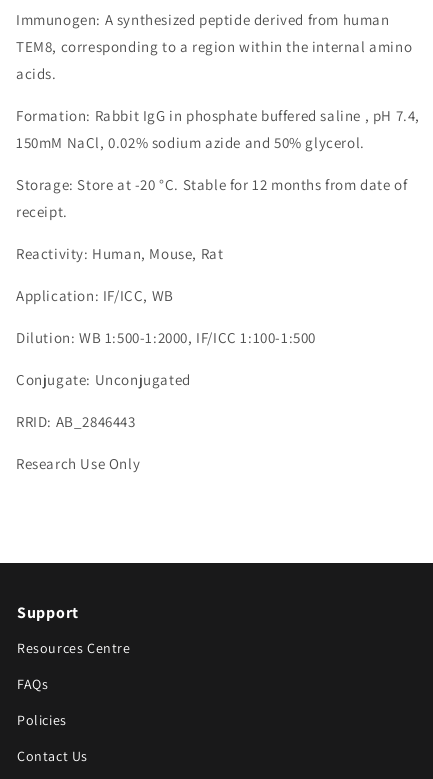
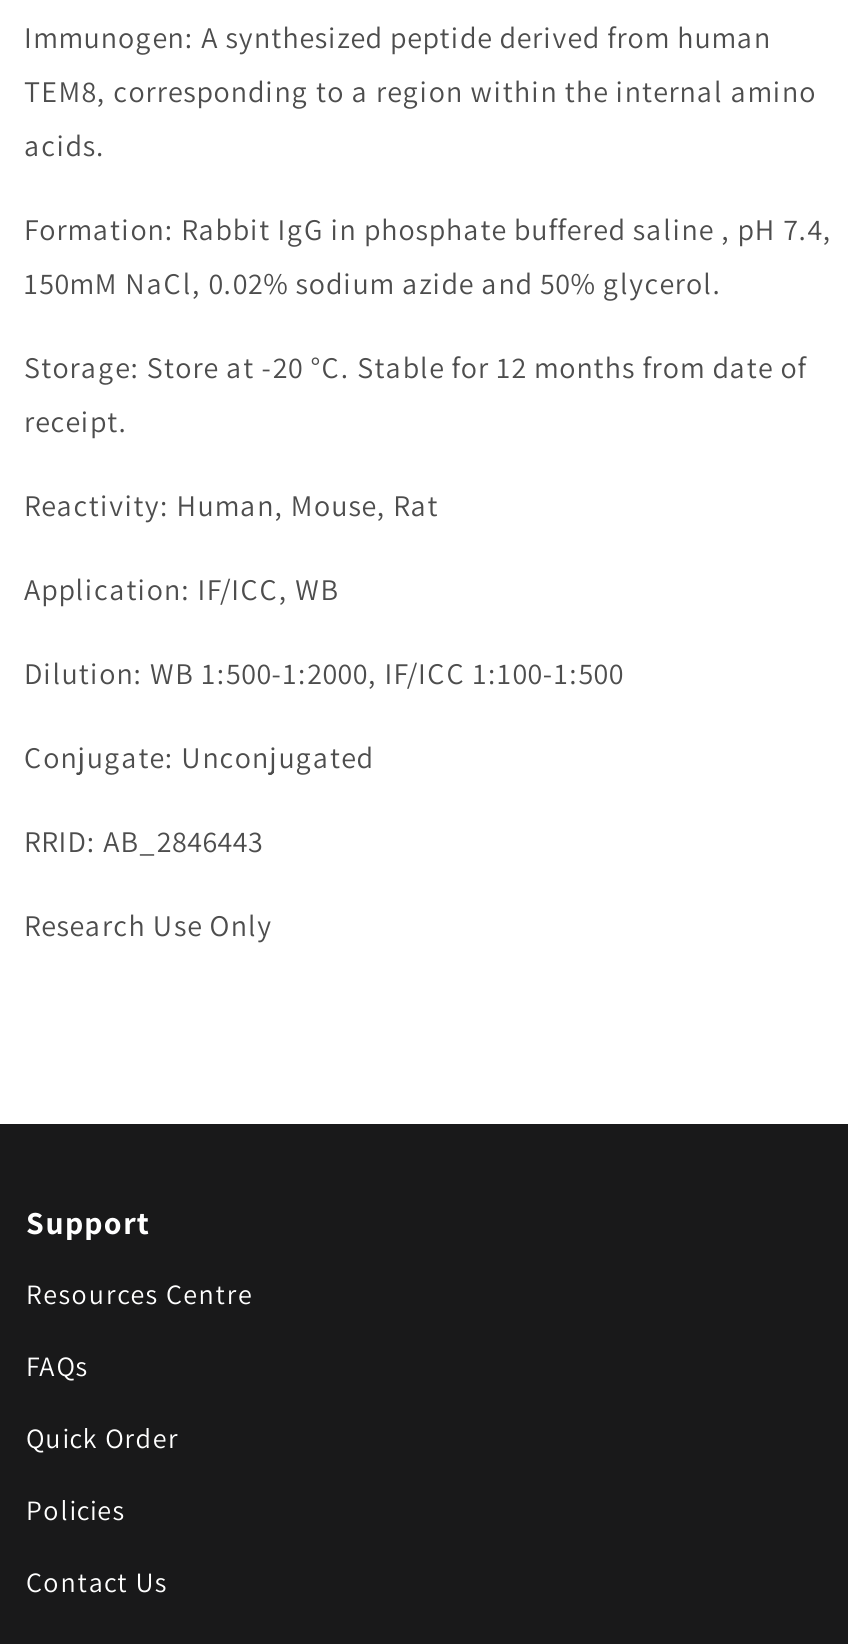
+ Quick Order
